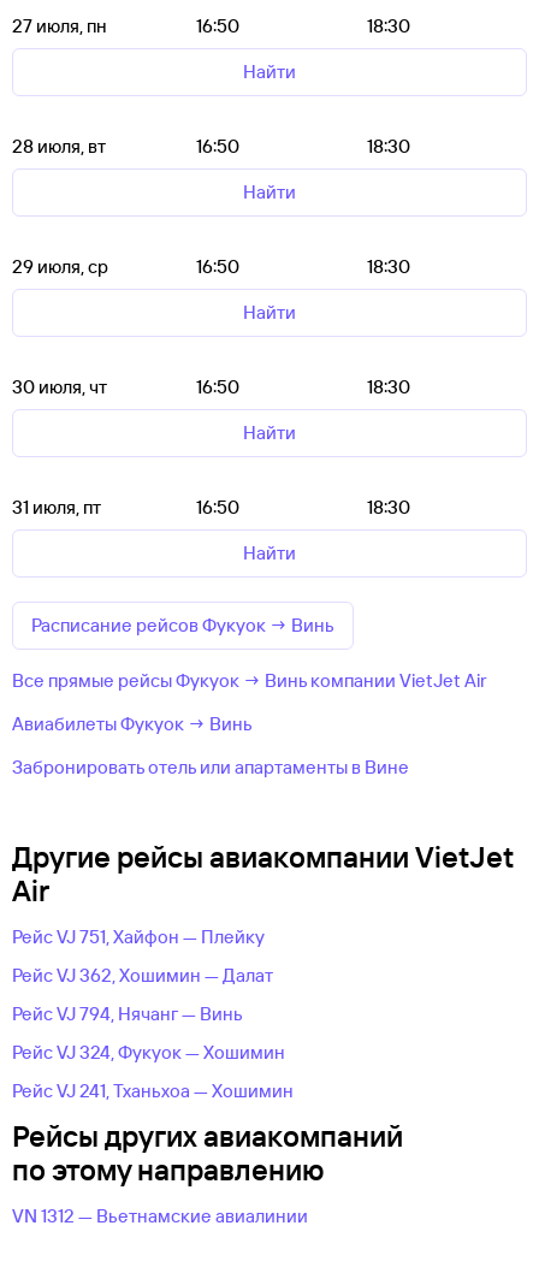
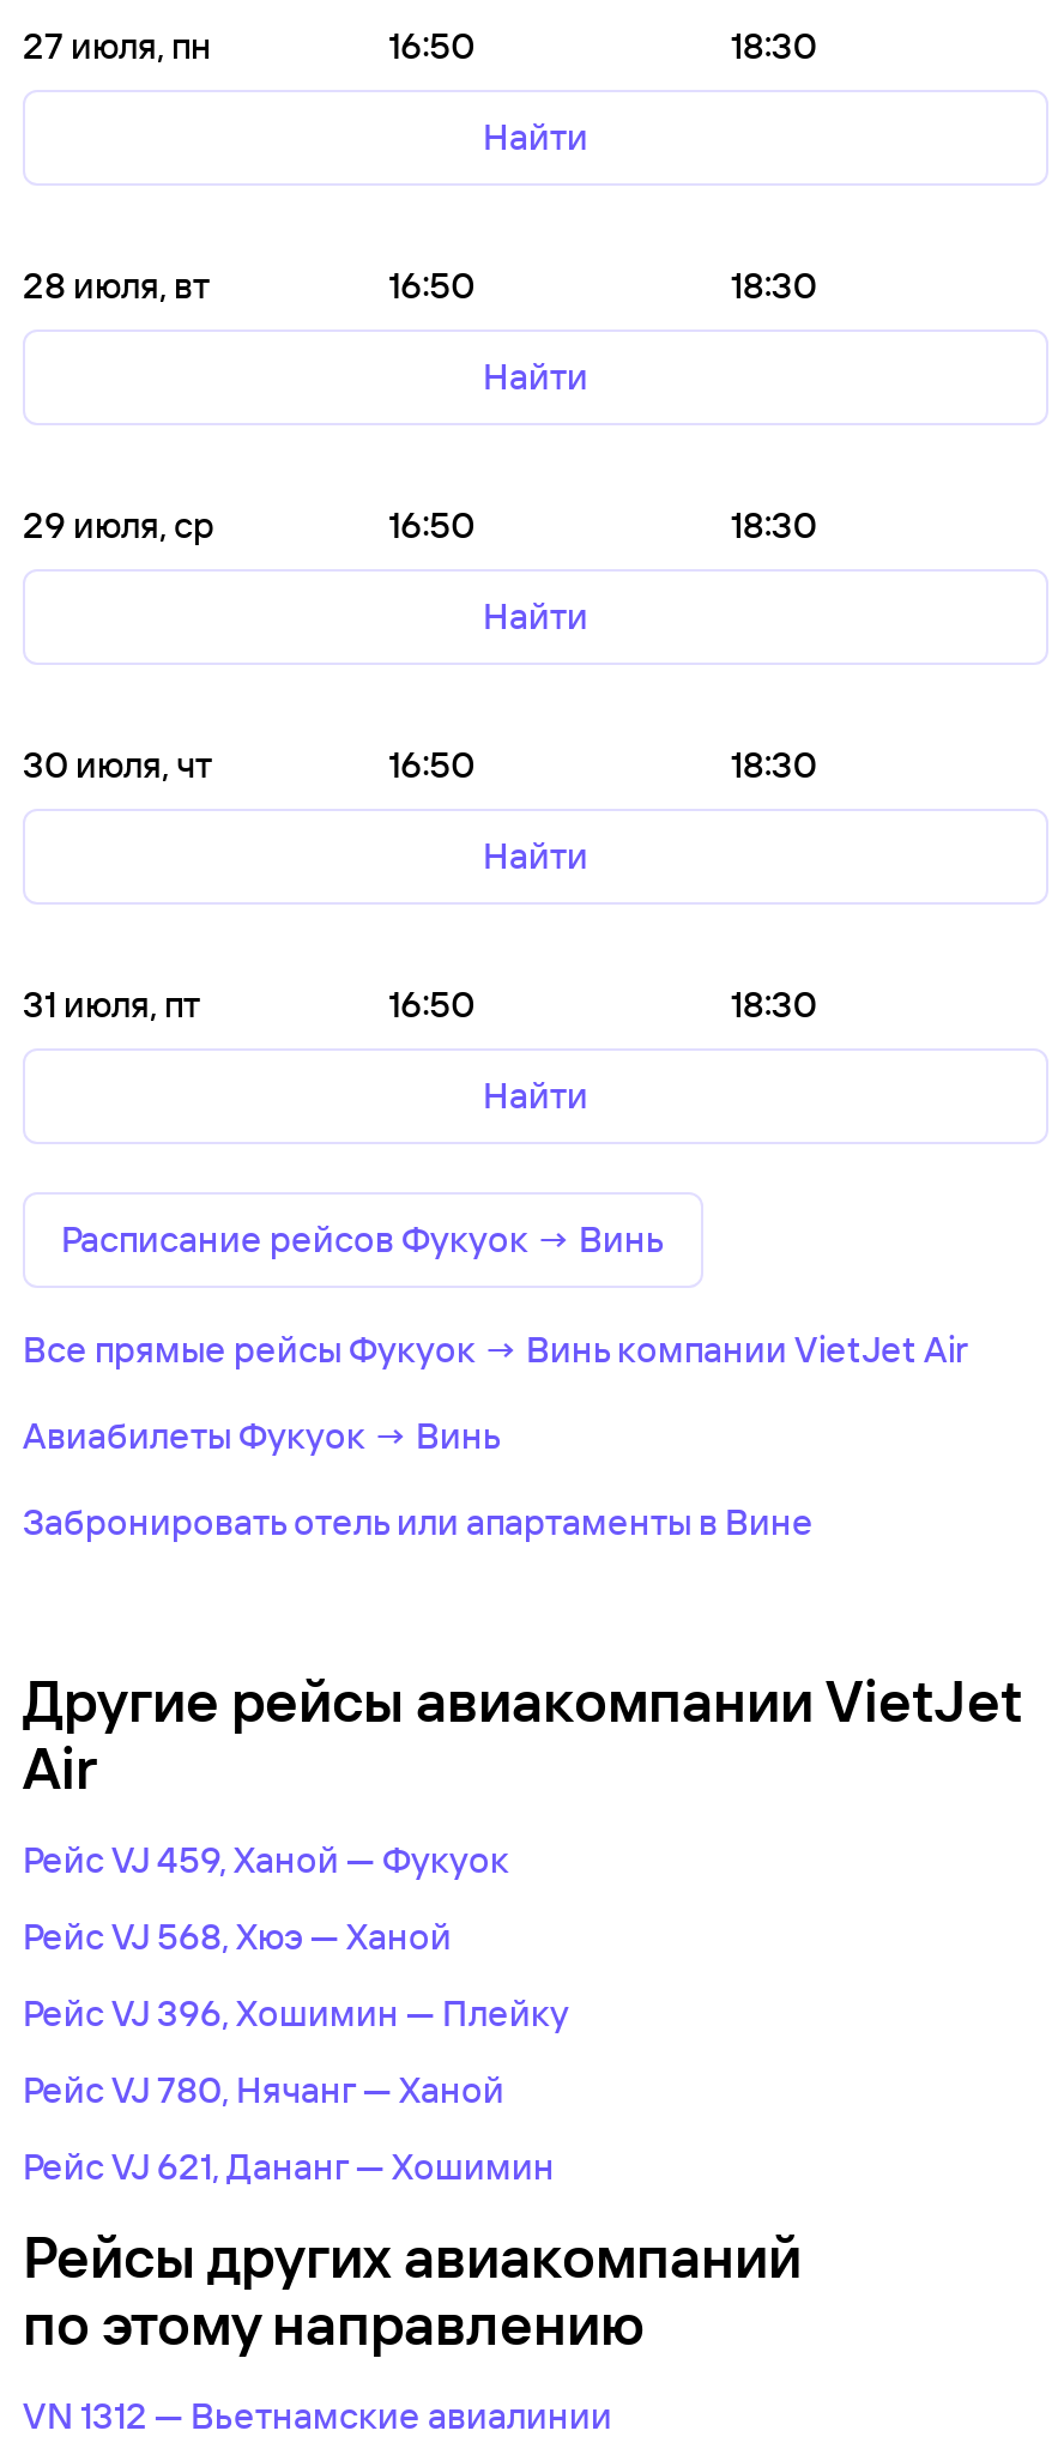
- Рейс VJ 751, Хайфон — Плейку
+ Рейс VJ 459, Ханой — Фукуок

- Рейс VJ 362, Хошимин — Далат
+ Рейс VJ 568, Хюэ — Ханой

- Рейс VJ 794, Нячанг — Винь
+ Рейс VJ 396, Хошимин — Плейку

- Рейс VJ 324, Фукуок — Хошимин
+ Рейс VJ 780, Нячанг — Ханой

- Рейс VJ 241, Тханьхоа — Хошимин
+ Рейс VJ 621, Дананг — Хошимин
